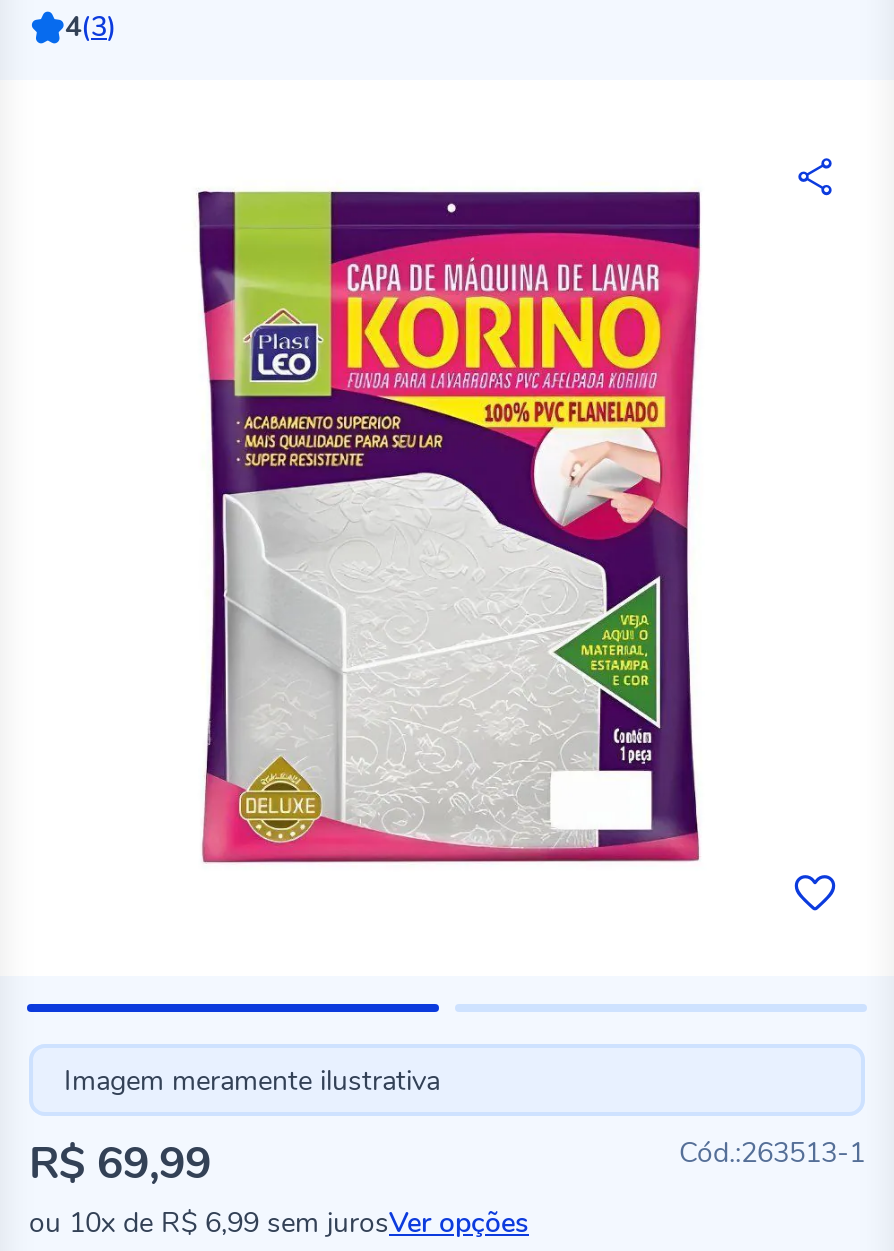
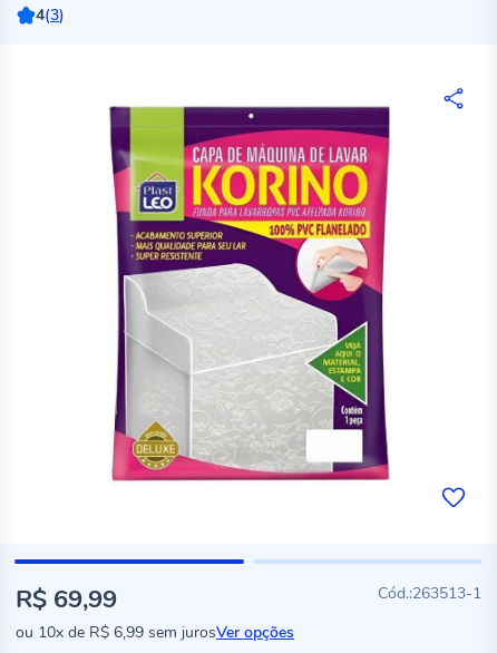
- Imagem meramente ilustrativa
